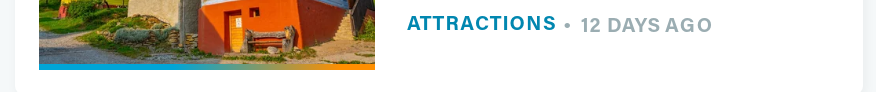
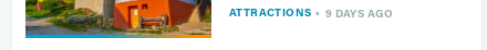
- ATTRACTIONS 12 DAYS AGO
+ ATTRACTIONS 9 DAYS AGO
